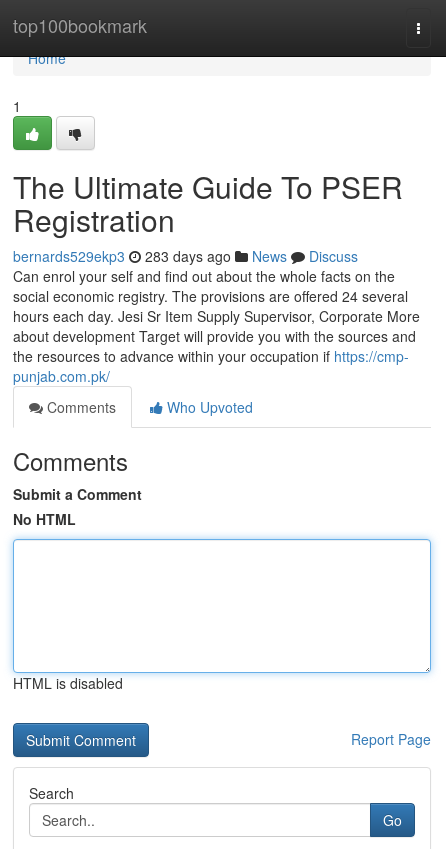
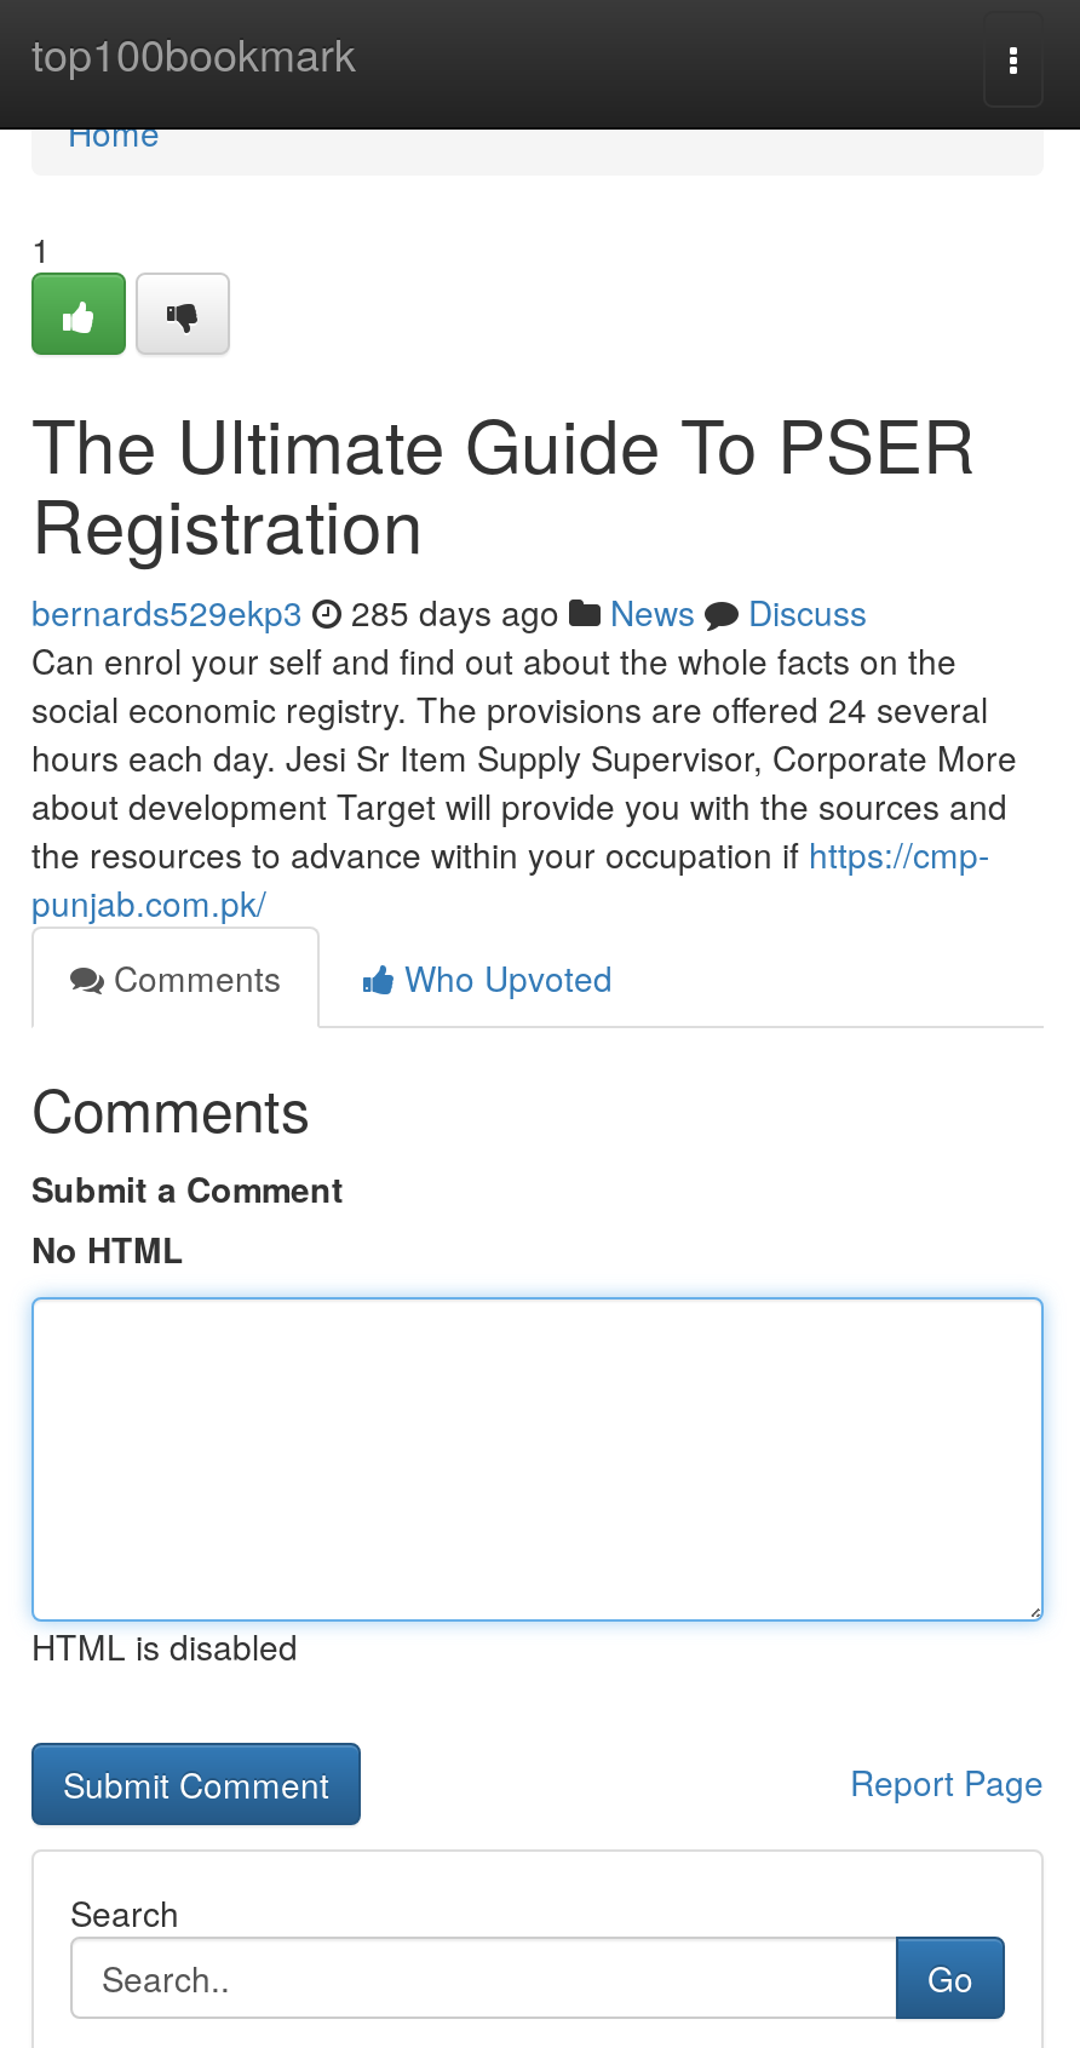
- bernards529ekp3 283 days ago News Discuss
+ bernards529ekp3 285 days ago News Discuss
